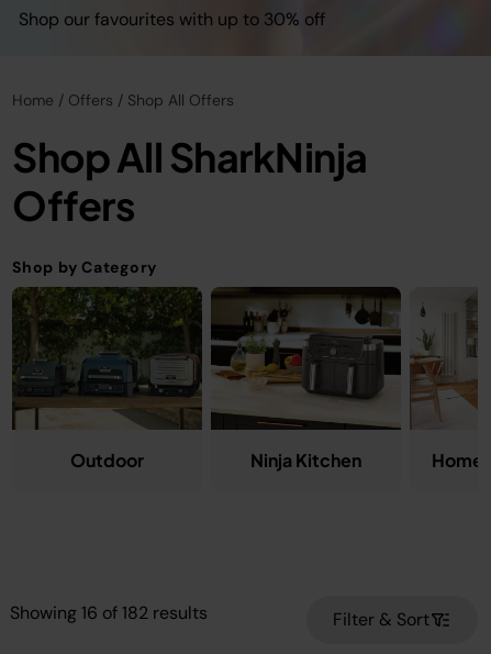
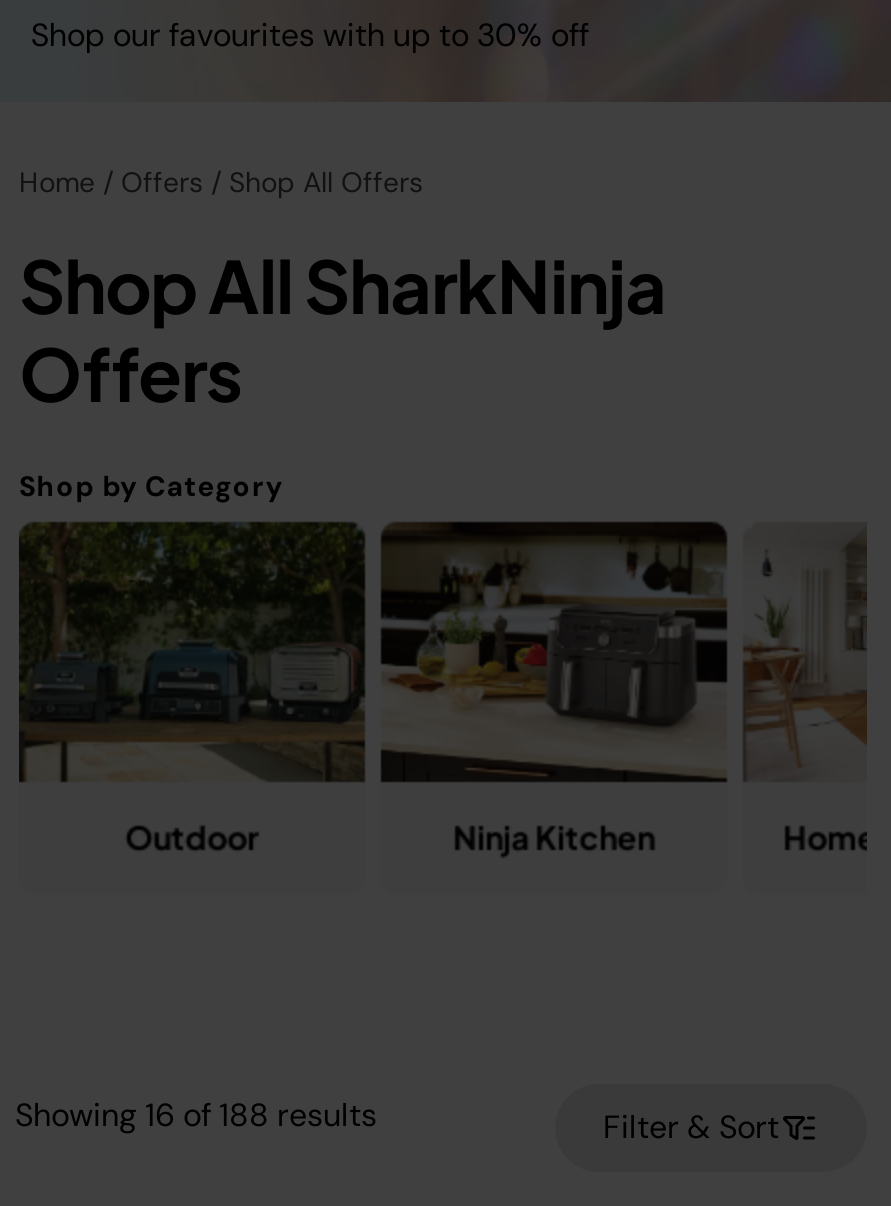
- Showing 16 of 182 results
+ Showing 16 of 188 results
